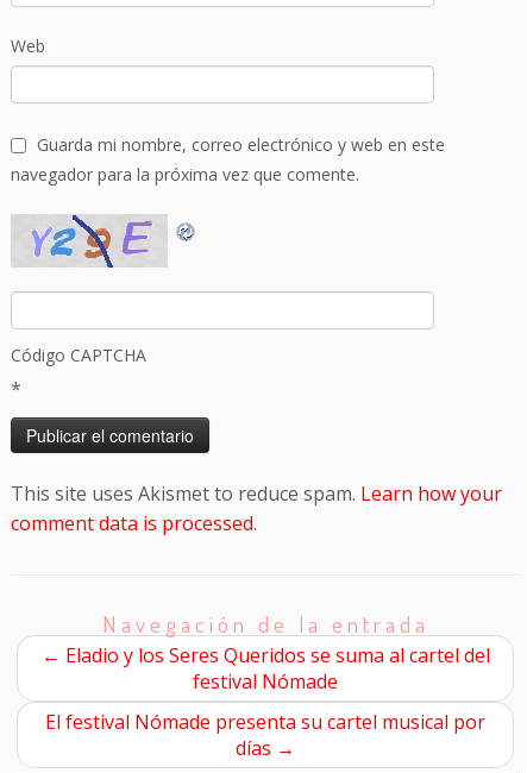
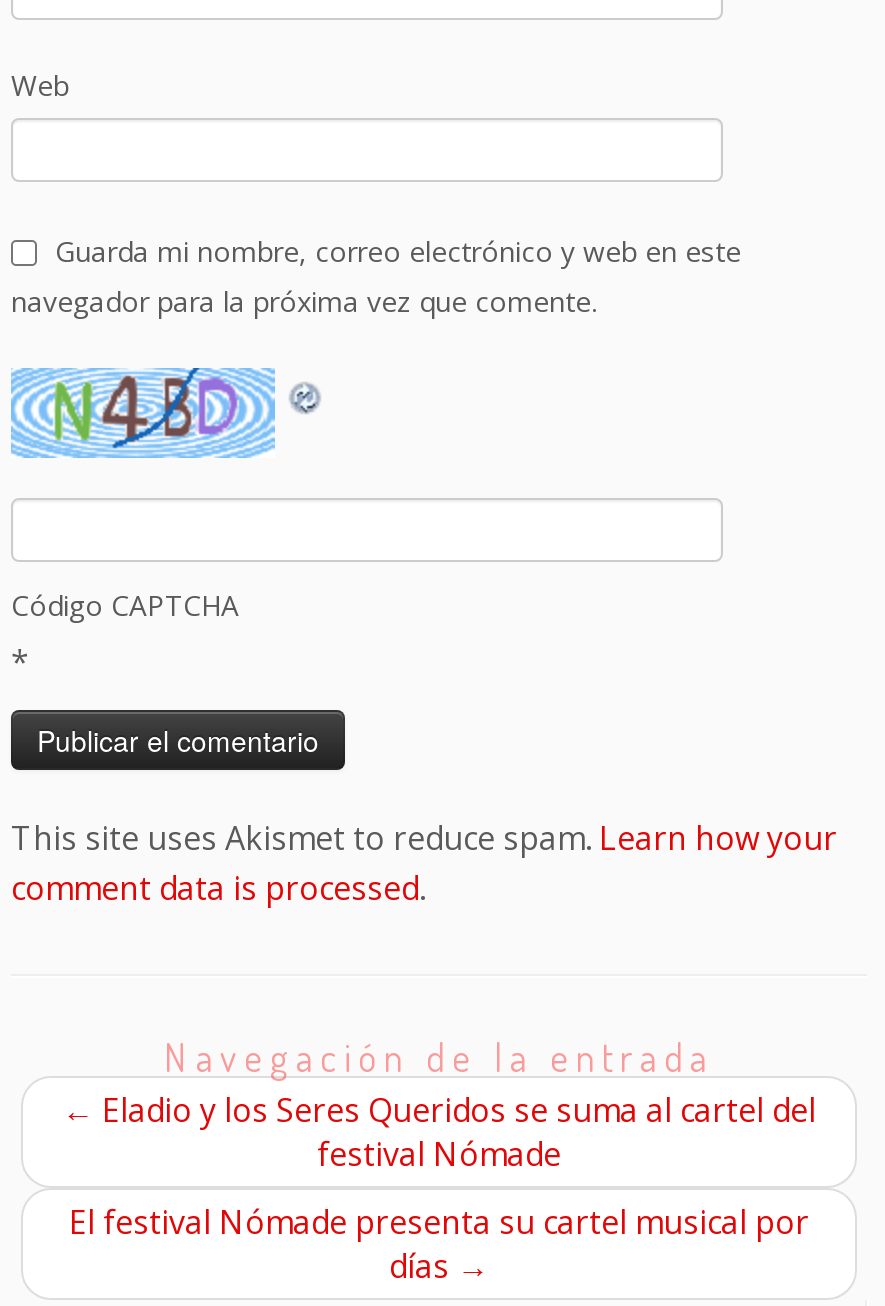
- [image]
+ [image]
